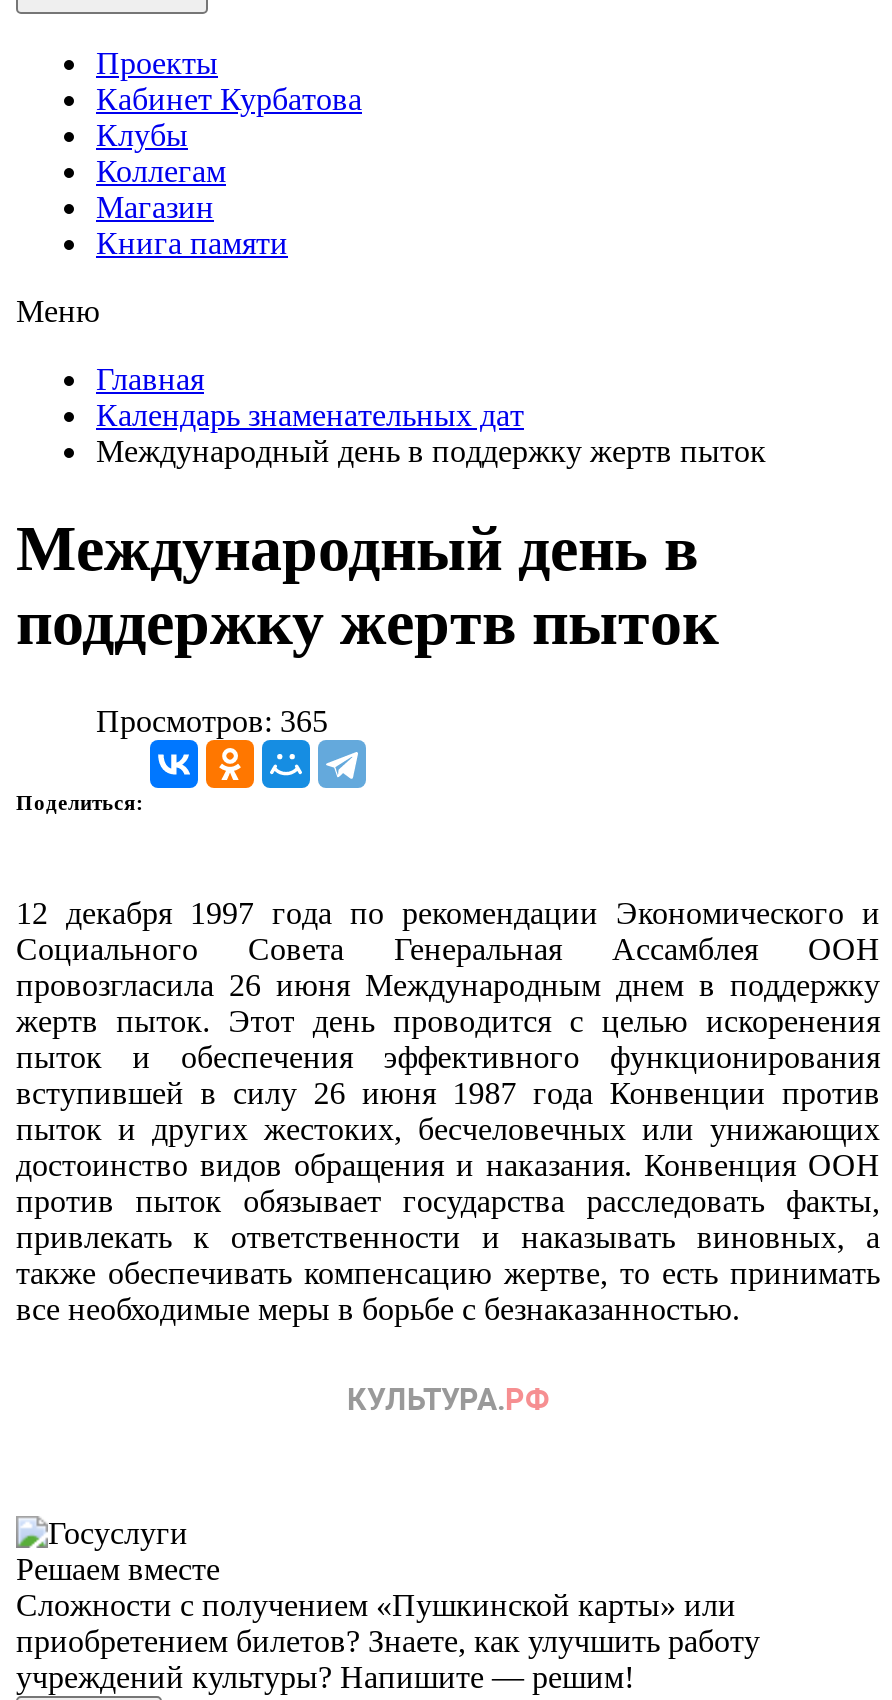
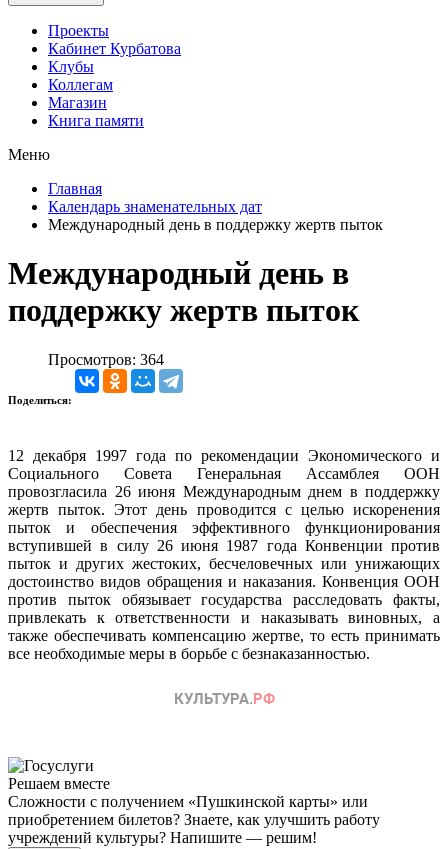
- Просмотров: 365
+ Просмотров: 364
